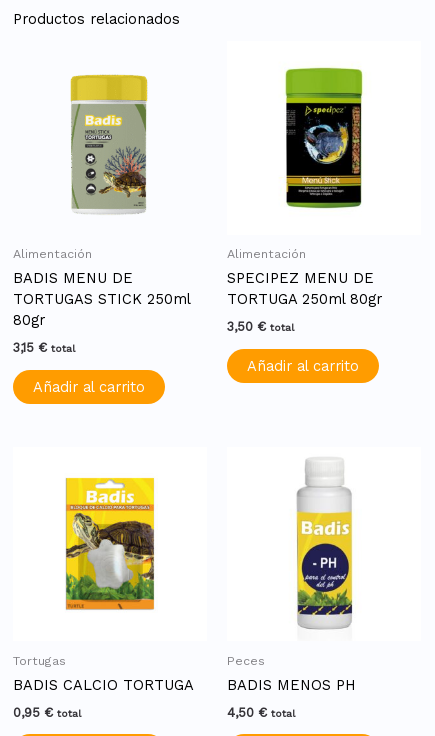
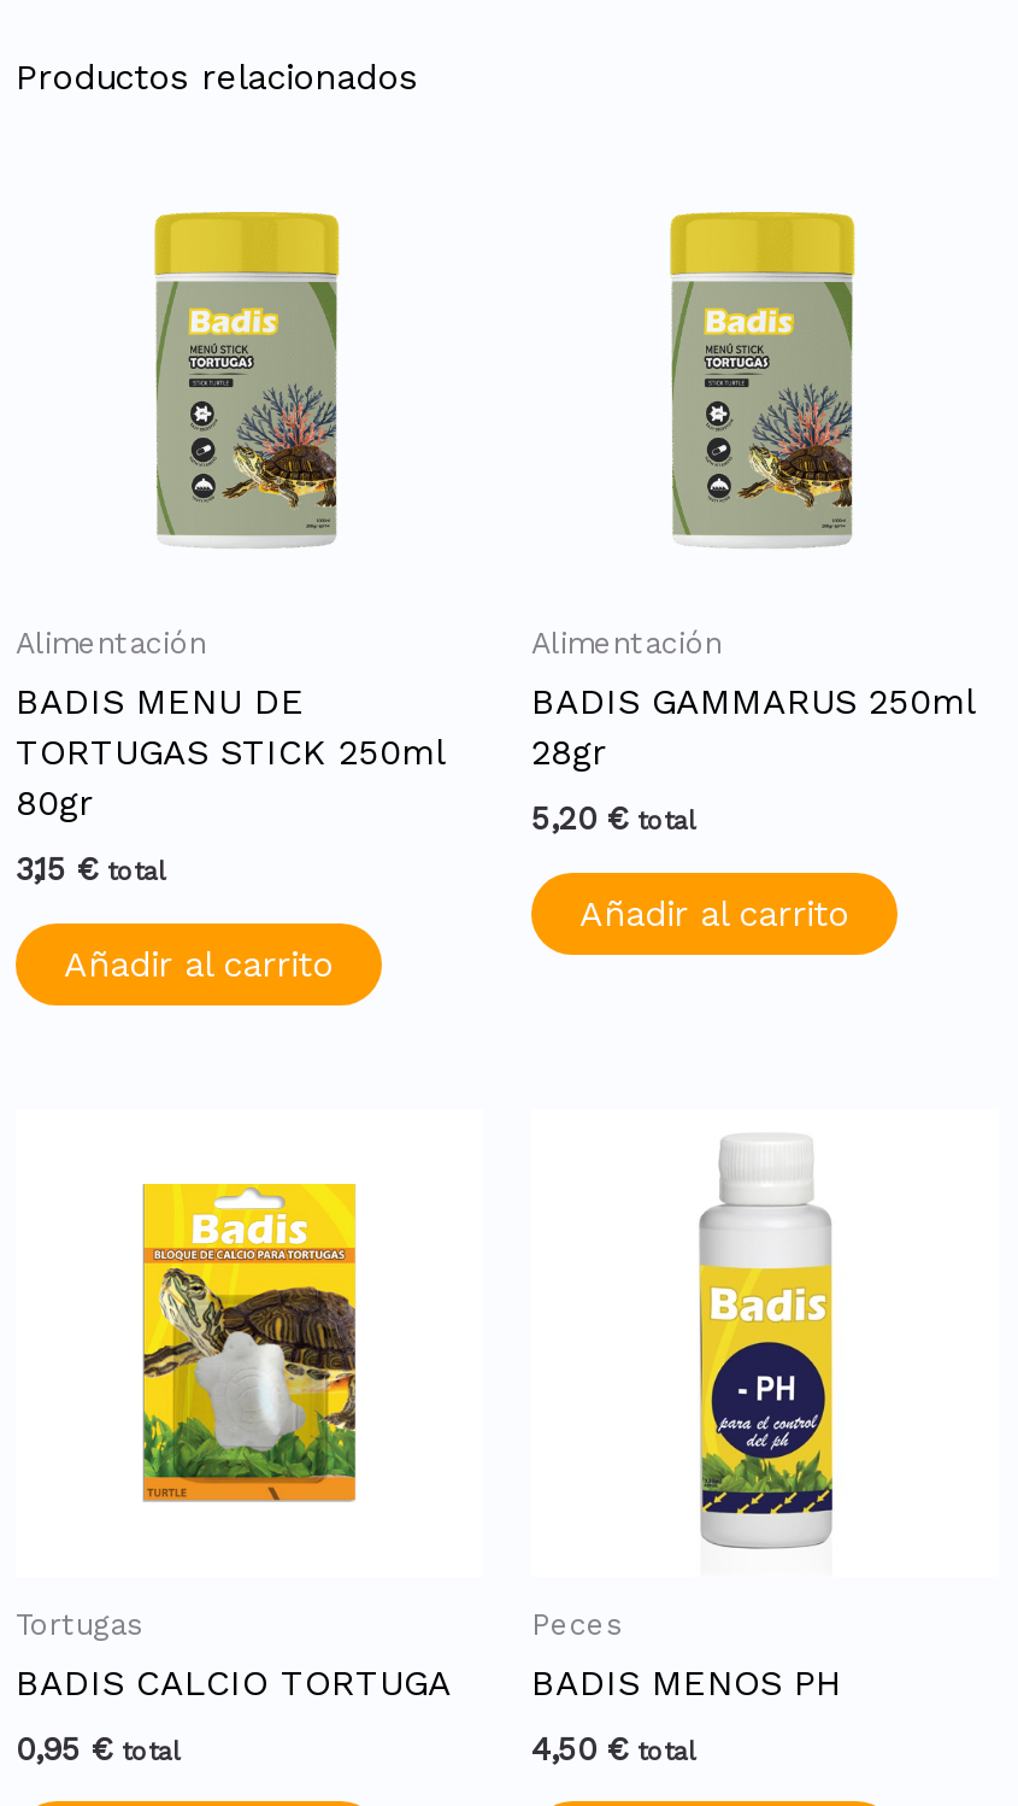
- [image]
+ [image]

- SPECIPEZ MENU DE
- TORTUGA 250ml 80gr
+ BADIS GAMMARUS 250ml
+ 28gr

- 3,50 € total
+ 5,20 € total
